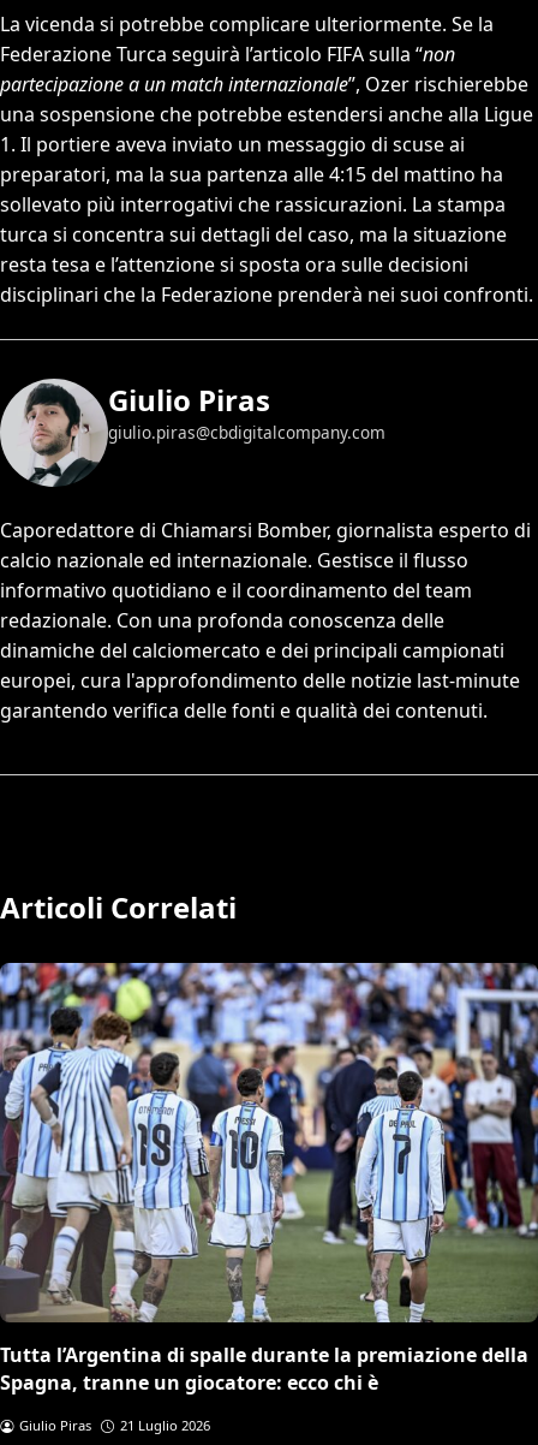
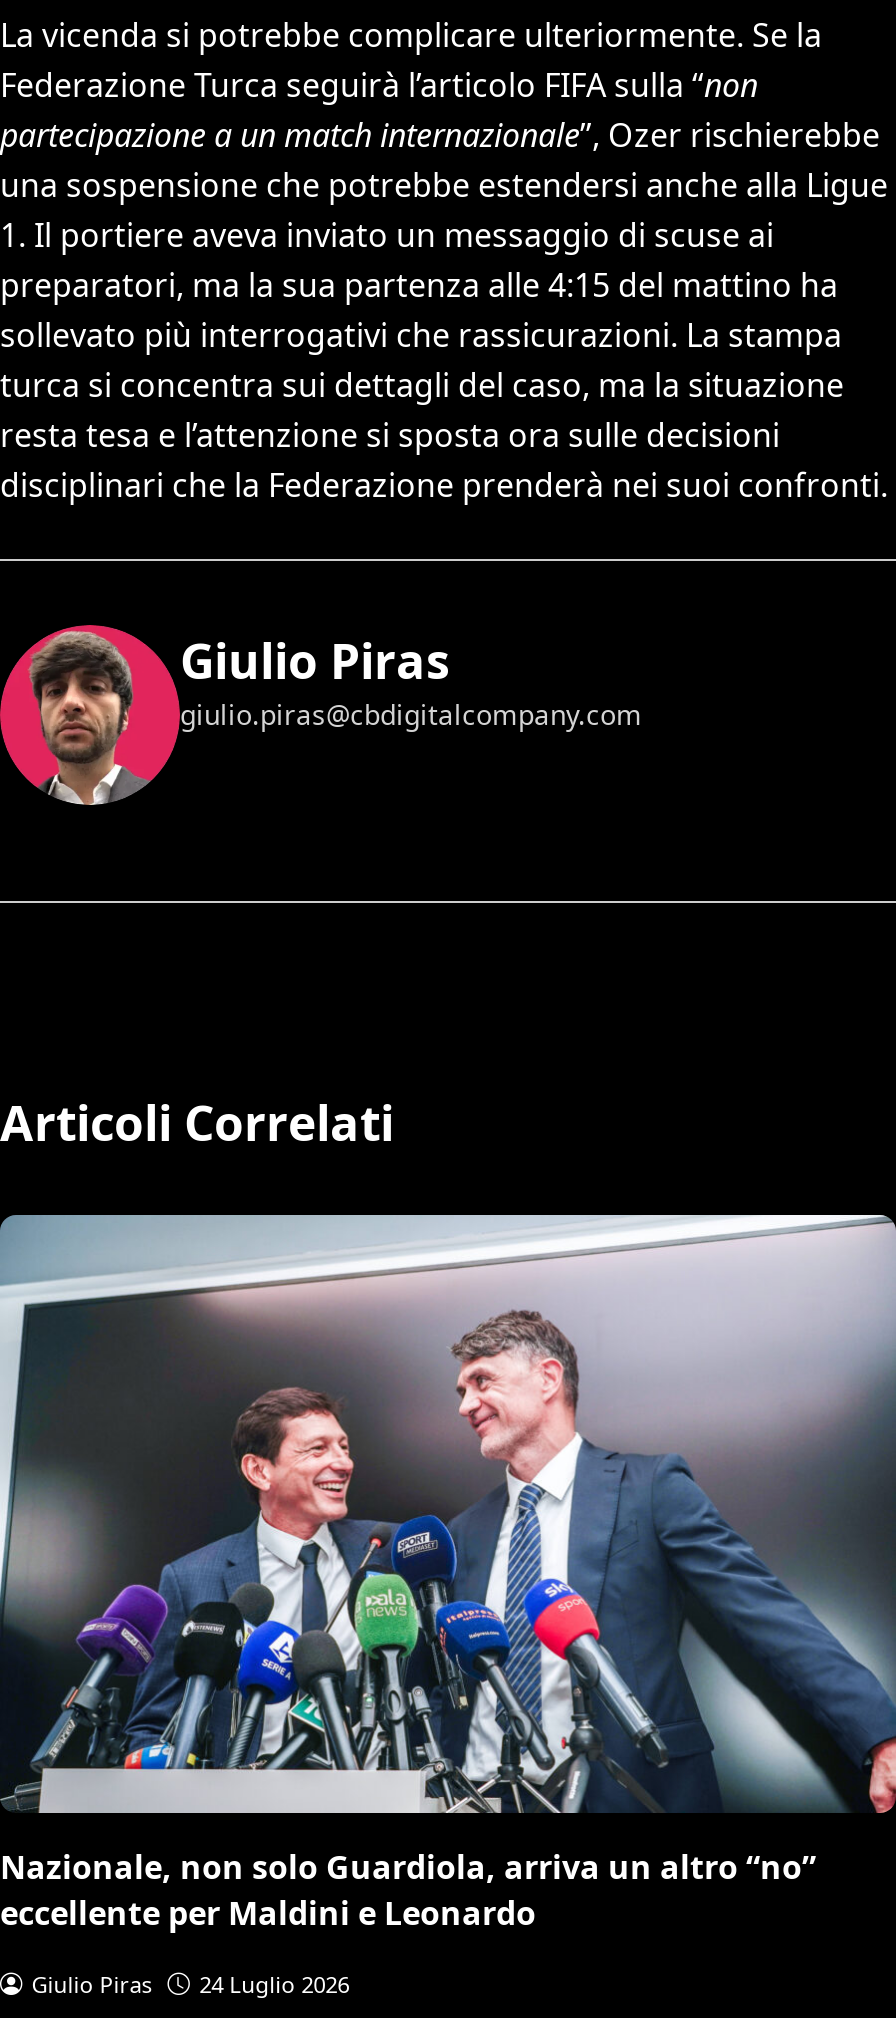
- [image]
+ [image]

- Caporedattore di Chiamarsi Bomber, giornalista esperto di
- calcio nazionale ed internazionale. Gestisce il flusso
- informativo quotidiano e il coordinamento del team
- redazionale. Con una profonda conoscenza delle
- dinamiche del calciomercato e dei principali campionati
- europei, cura l'approfondimento delle notizie last-minute
- garantendo verifica delle fonti e qualità dei contenuti.

- [image]
- Tutta l’Argentina di spalle durante la premiazione della
- Spagna, tranne un giocatore: ecco chi è
+ [image]
+ Nazionale, non solo Guardiola, arriva un altro “no”
+ eccellente per Maldini e Leonardo

- Giulio Piras 21 Luglio 2026
+ Giulio Piras 24 Luglio 2026
